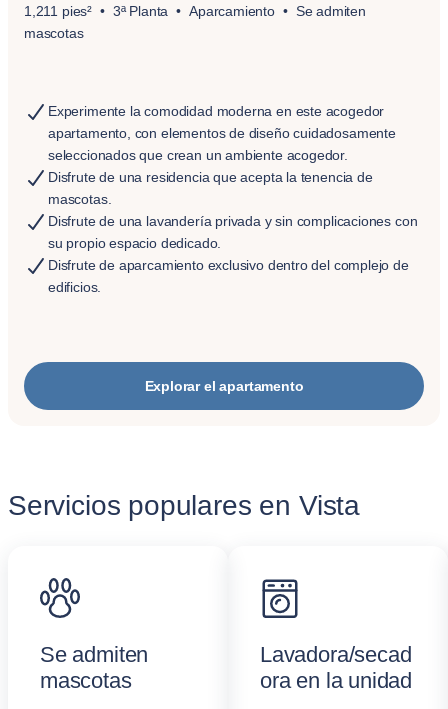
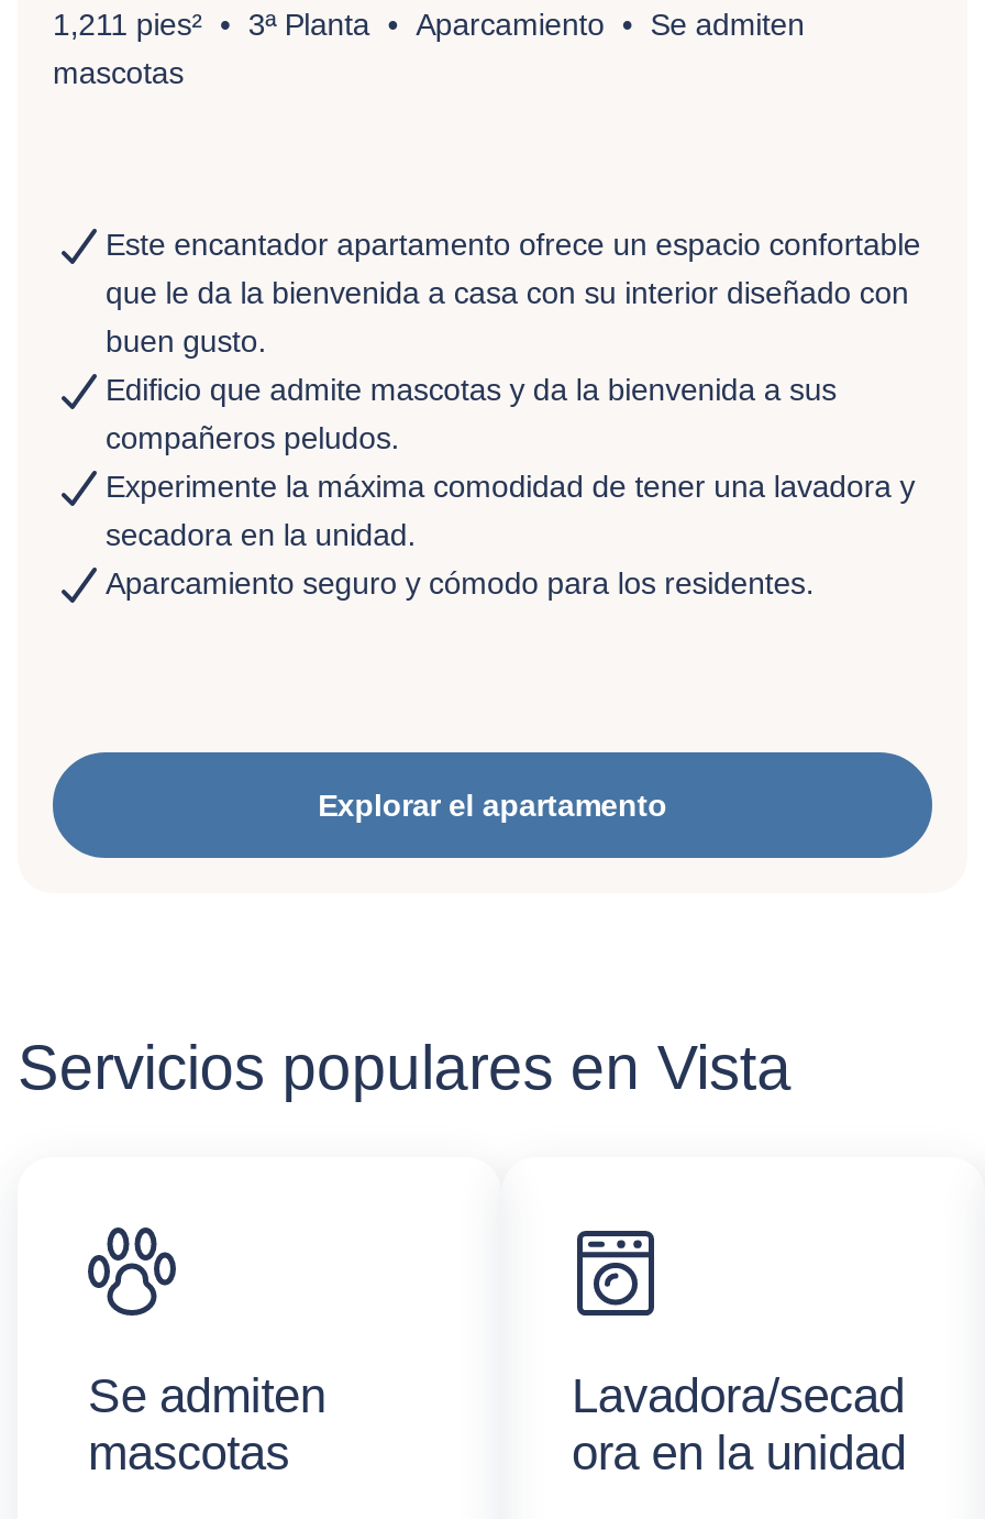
- Experimente la comodidad moderna en este acogedor
- apartamento, con elementos de diseño cuidadosamente
- seleccionados que crean un ambiente acogedor.
- Disfrute de una residencia que acepta la tenencia de
- mascotas.
- Disfrute de una lavandería privada y sin complicaciones con
- su propio espacio dedicado.
- Disfrute de aparcamiento exclusivo dentro del complejo de
- edificios.
+ Este encantador apartamento ofrece un espacio confortable
+ que le da la bienvenida a casa con su interior diseñado con
+ buen gusto.
+ Edificio que admite mascotas y da la bienvenida a sus
+ compañeros peludos.
+ Experimente la máxima comodidad de tener una lavadora y
+ secadora en la unidad.
+ Aparcamiento seguro y cómodo para los residentes.
